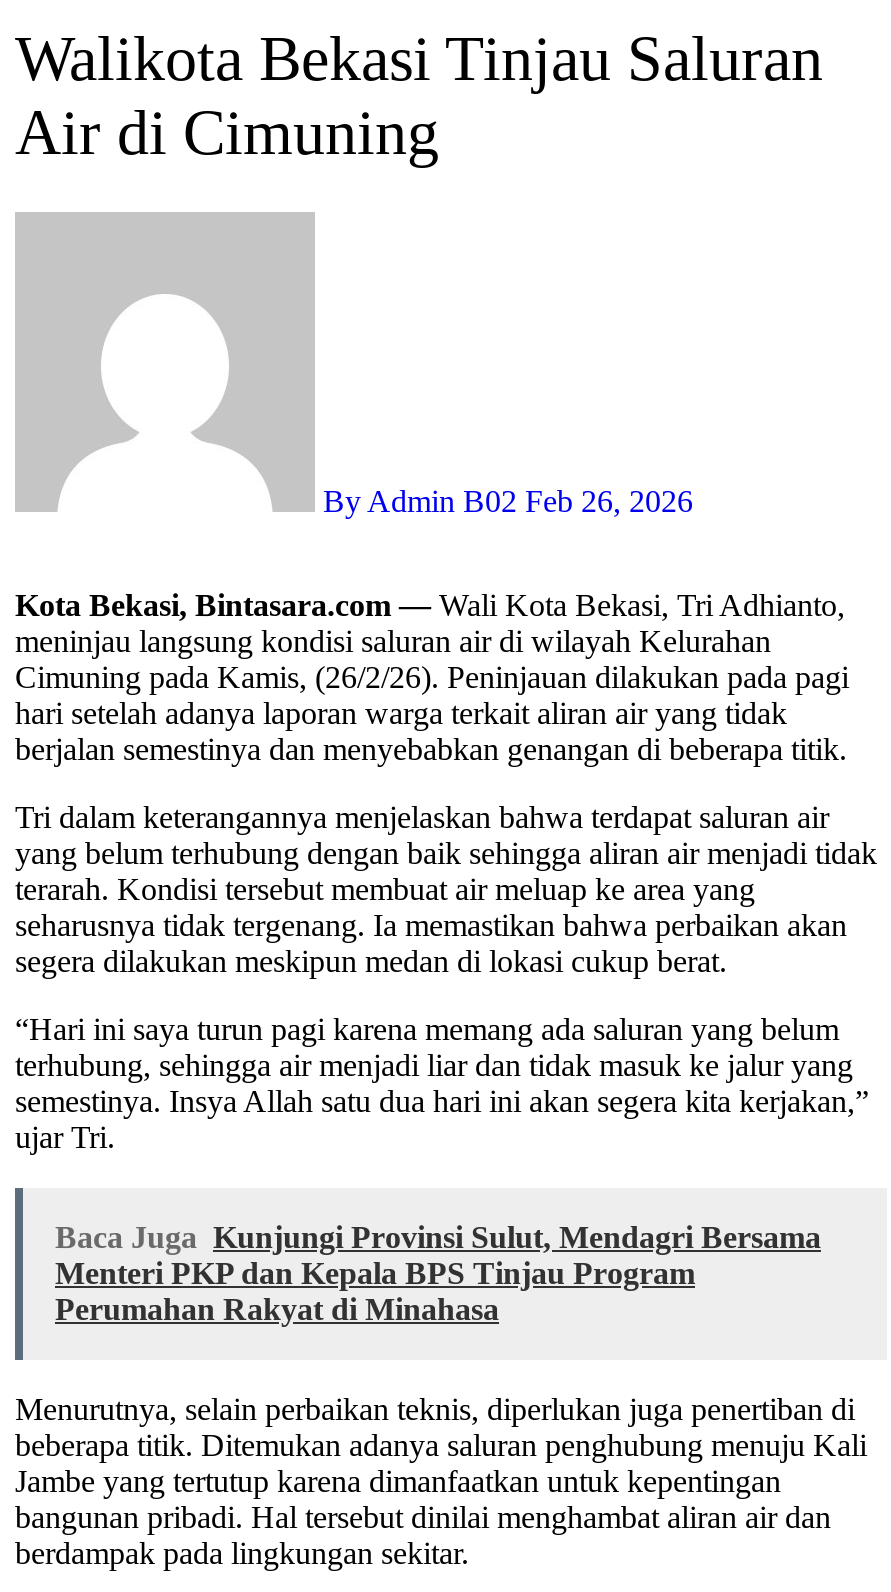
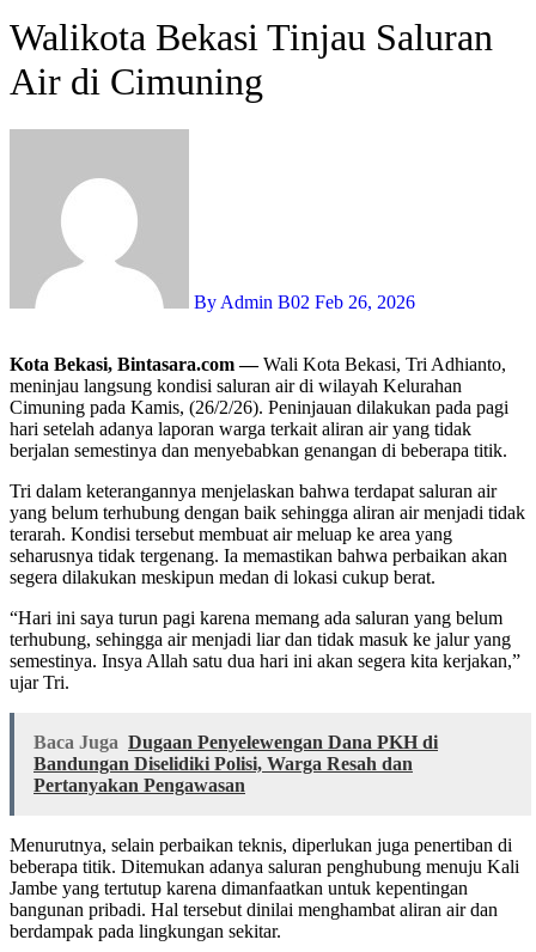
- Baca Juga Kunjungi Provinsi Sulut, Mendagri Bersama
- Menteri PKP dan Kepala BPS Tinjau Program
- Perumahan Rakyat di Minahasa
+ Baca Juga Dugaan Penyelewengan Dana PKH di
+ Bandungan Diselidiki Polisi, Warga Resah dan
+ Pertanyakan Pengawasan
